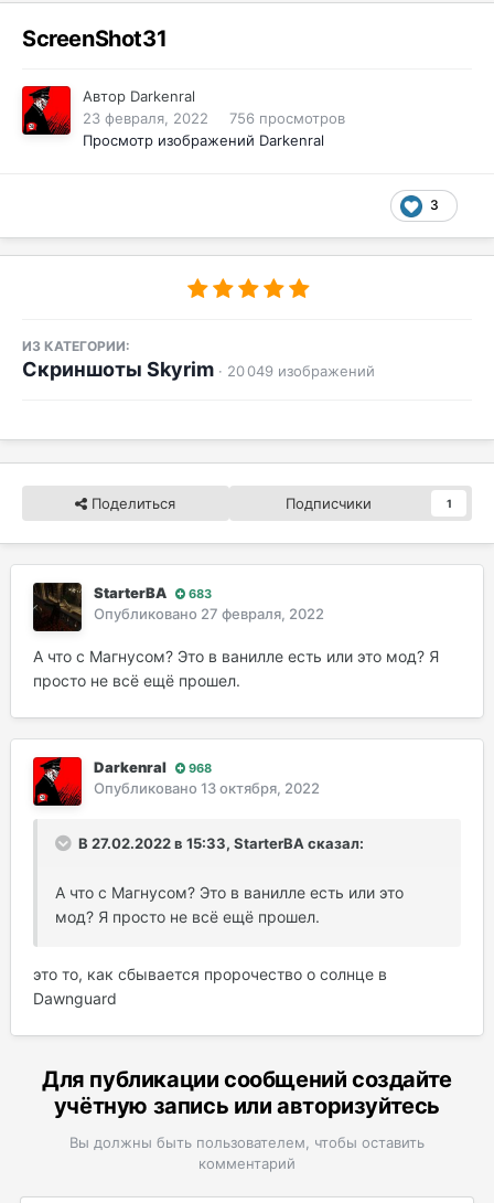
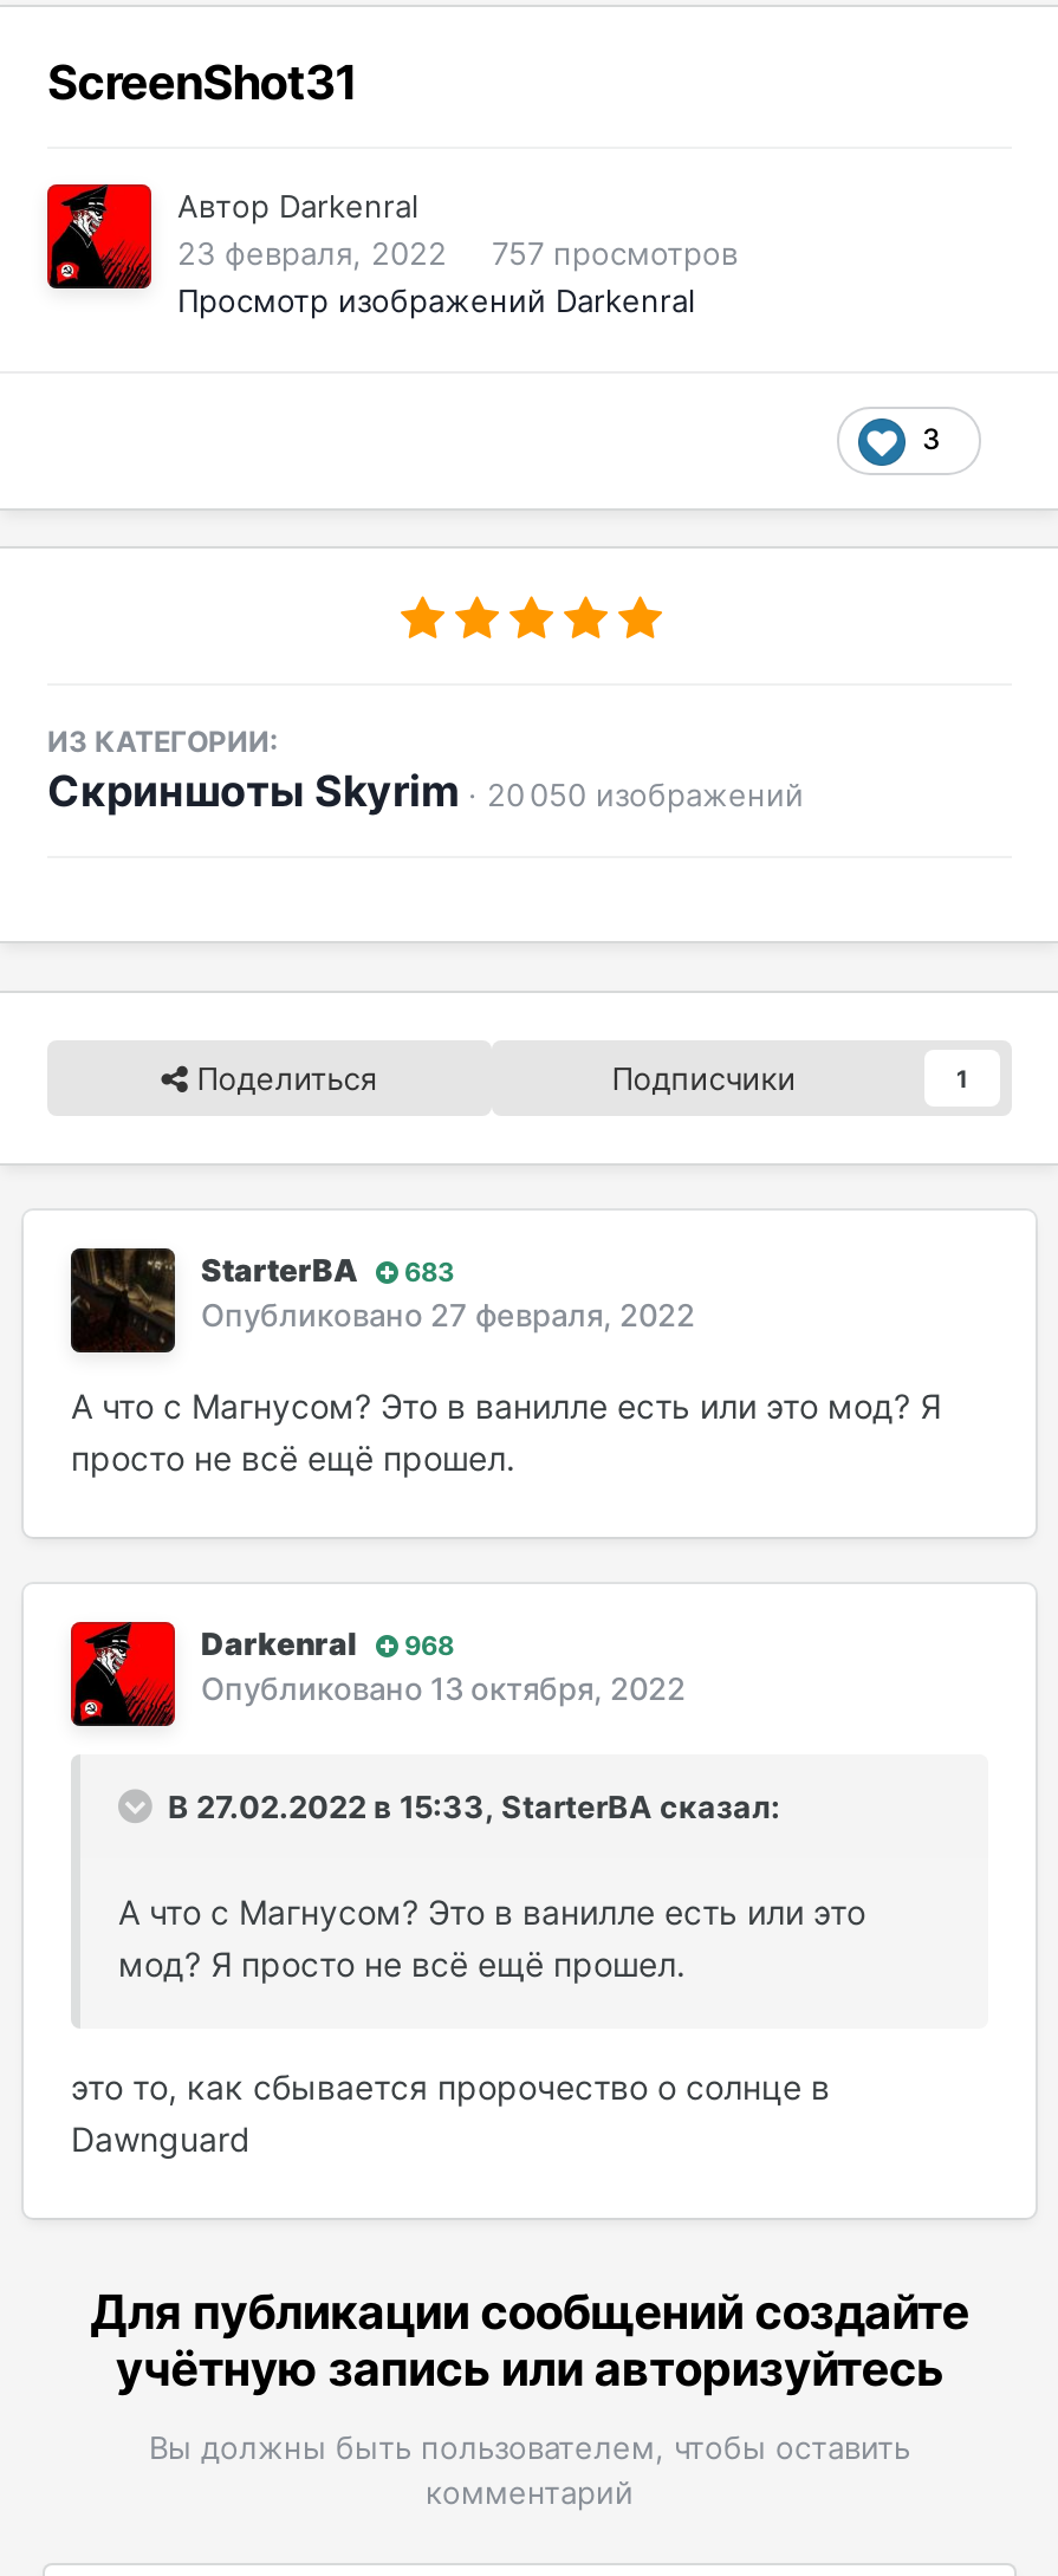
- 23 февраля, 2022 756 просмотров
+ 23 февраля, 2022 757 просмотров

- Скриншоты Skyrim · 20 049 изображений
+ Скриншоты Skyrim · 20 050 изображений
